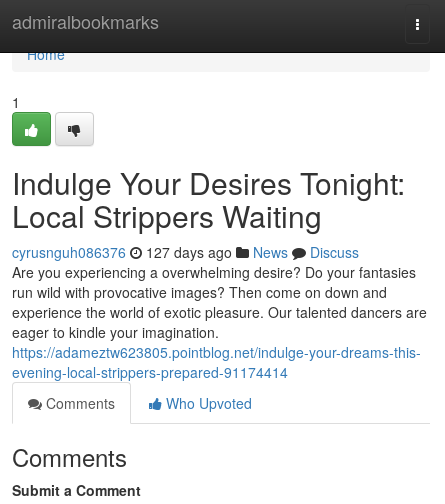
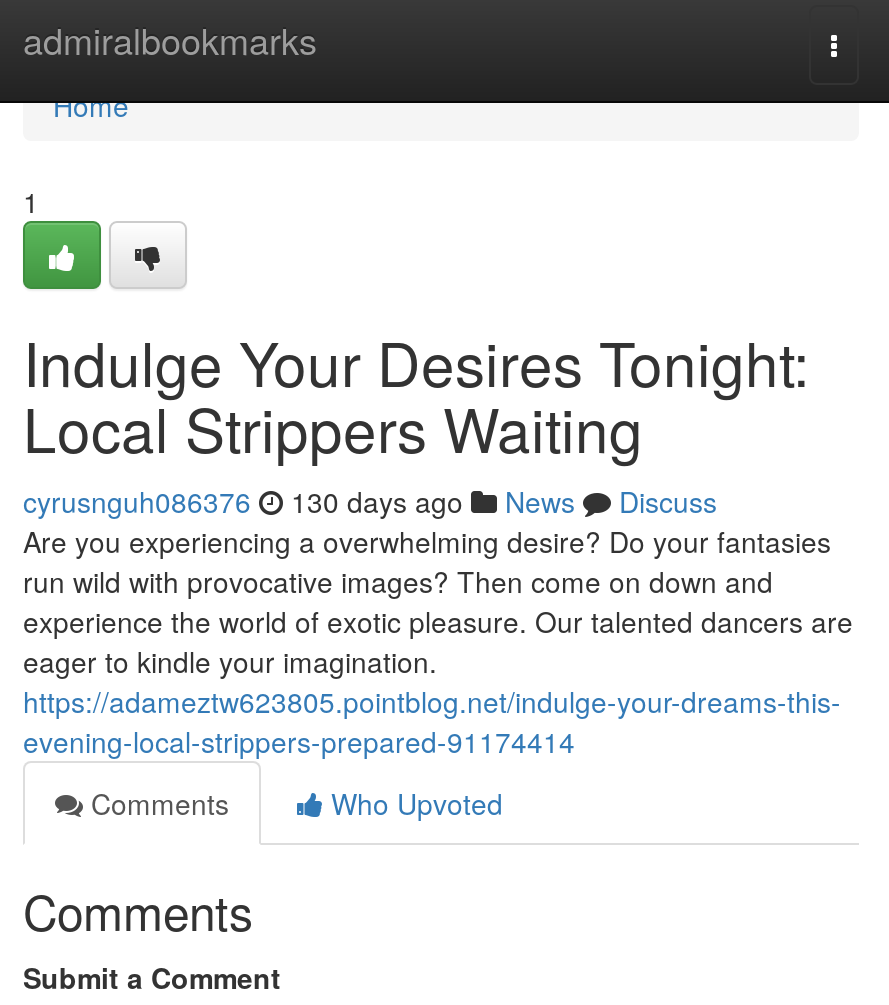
- cyrusnguh086376 127 days ago News Discuss
+ cyrusnguh086376 130 days ago News Discuss
